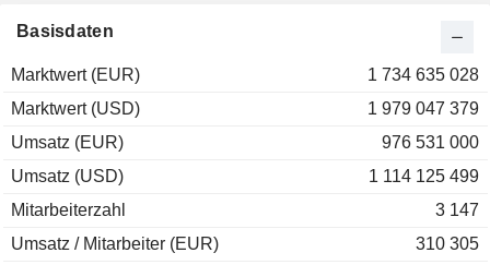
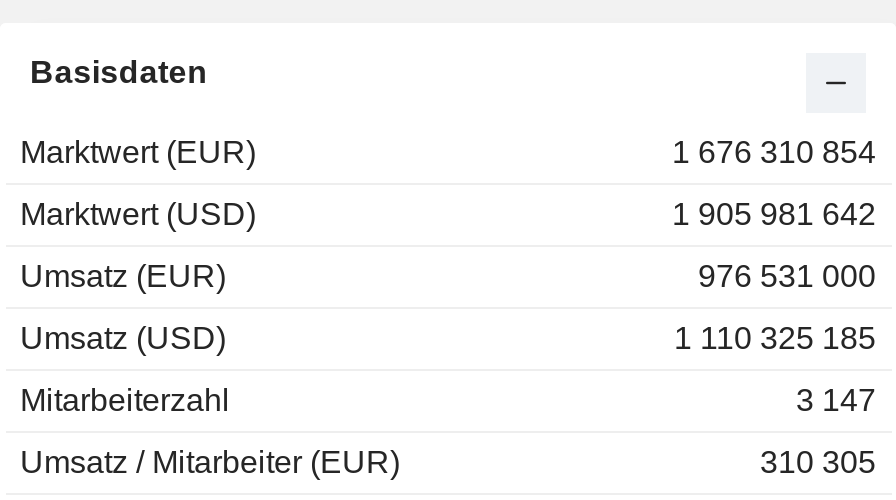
- 1 734 635 028
+ 1 676 310 854

- 1 979 047 379
+ 1 905 981 642

- 1 114 125 499
+ 1 110 325 185
